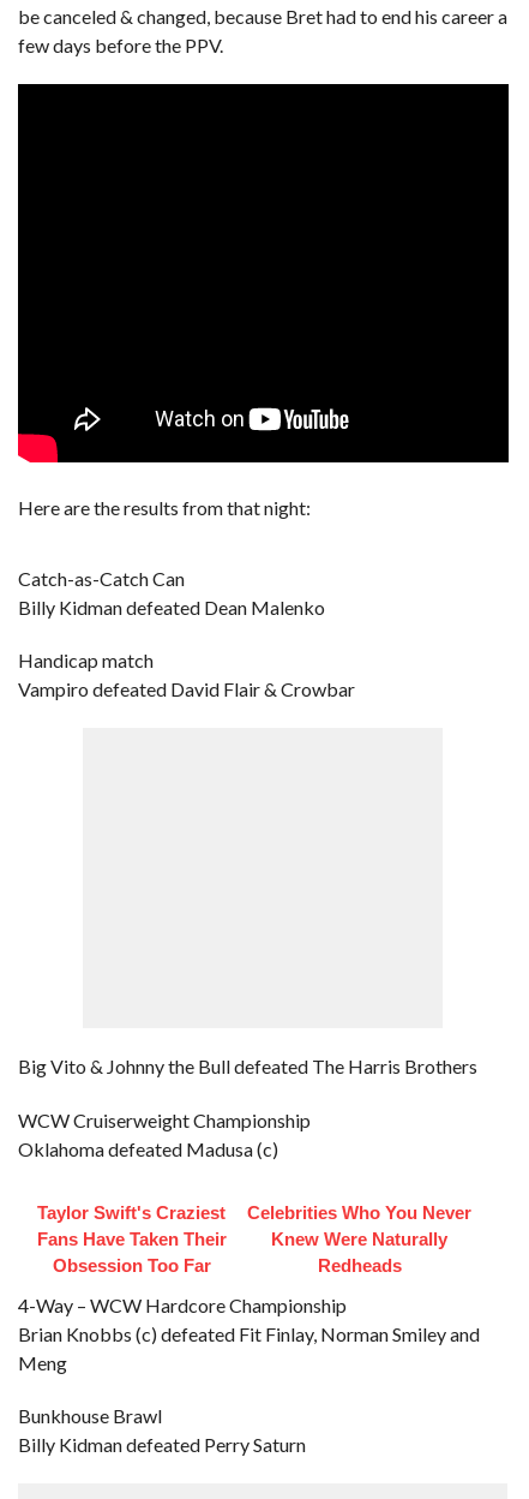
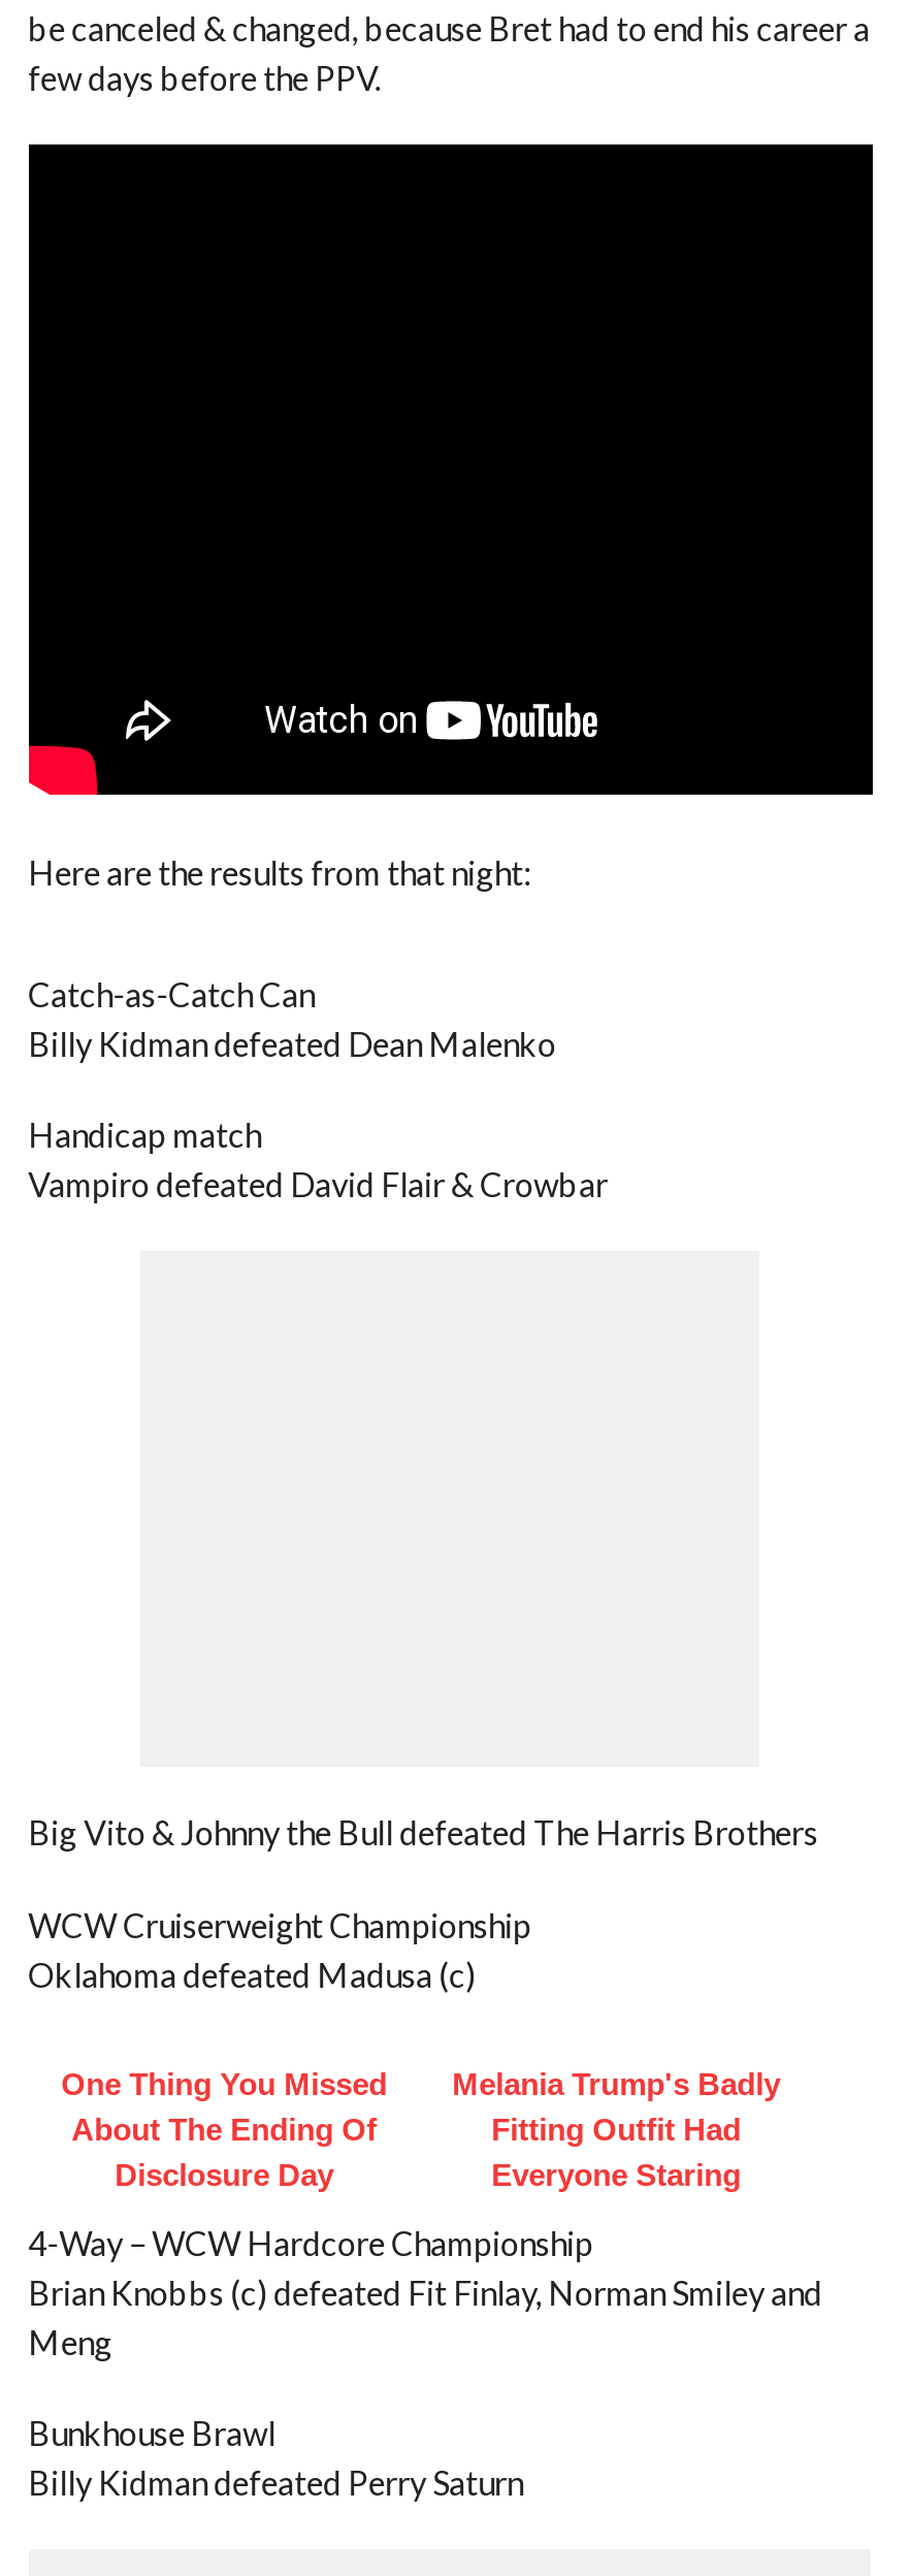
- Taylor Swift's Craziest
- Fans Have Taken Their
- Obsession Too Far
+ One Thing You Missed
+ About The Ending Of
+ Disclosure Day

- Celebrities Who You Never
- Knew Were Naturally
- Redheads
+ Melania Trump's Badly
+ Fitting Outfit Had
+ Everyone Staring
